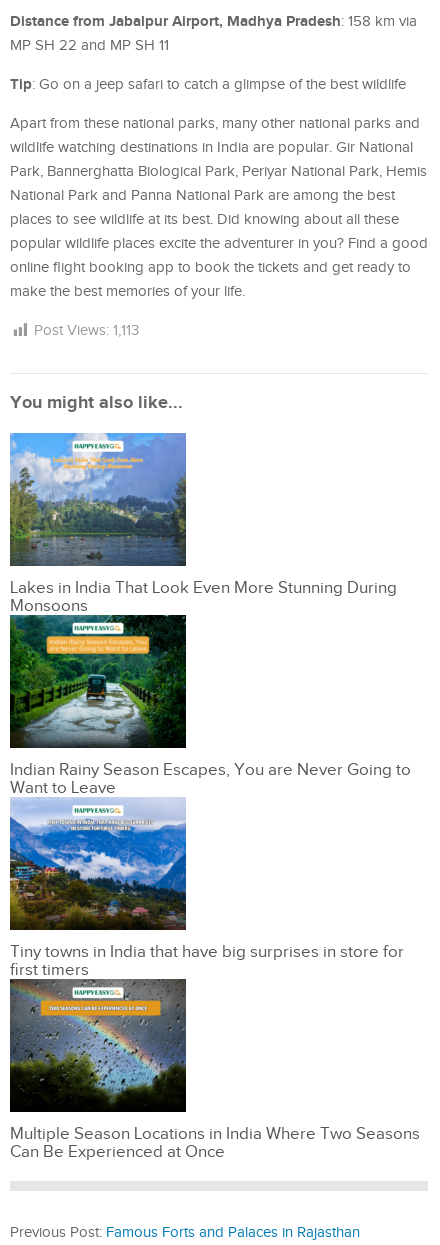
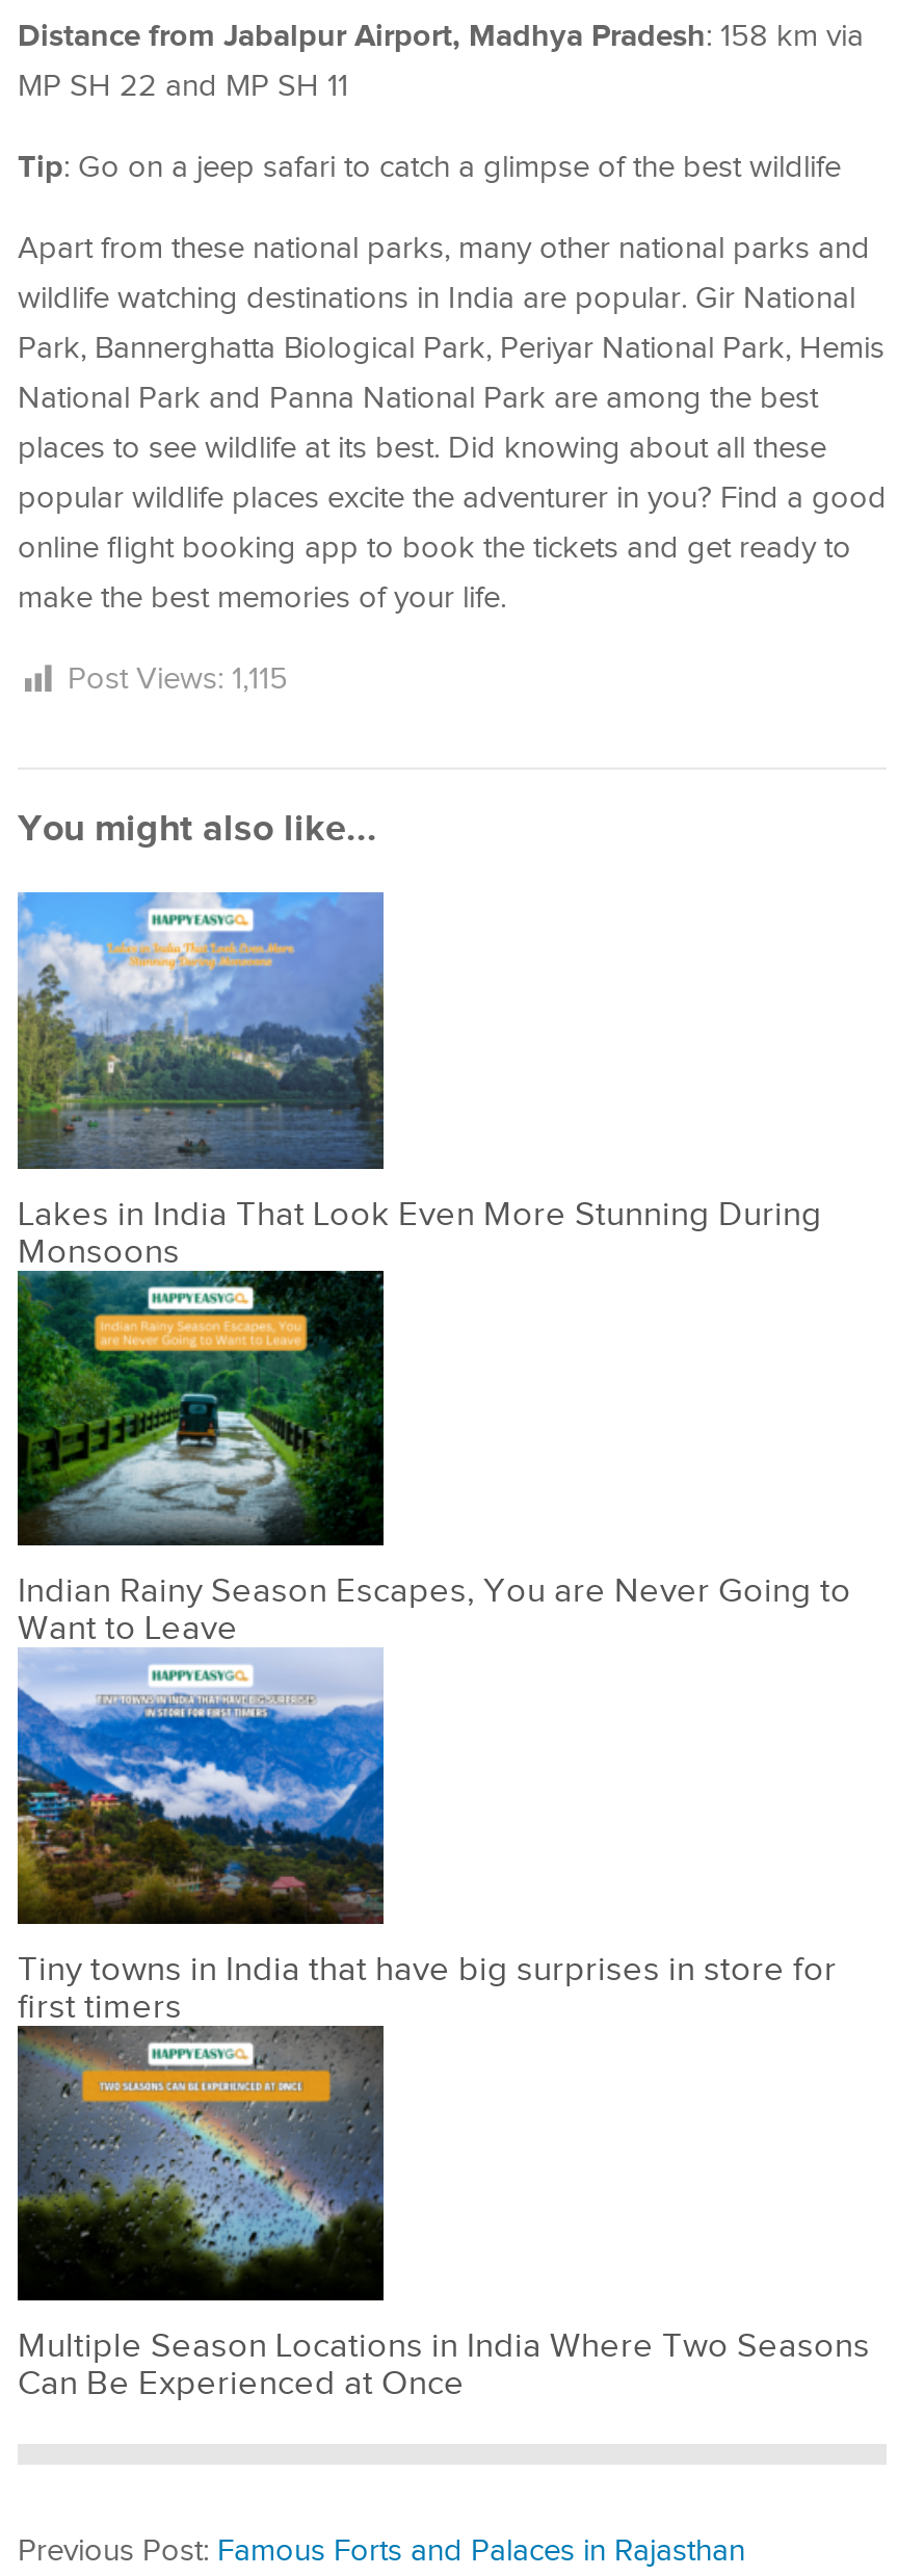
- Post Views: 1,113
+ Post Views: 1,115
